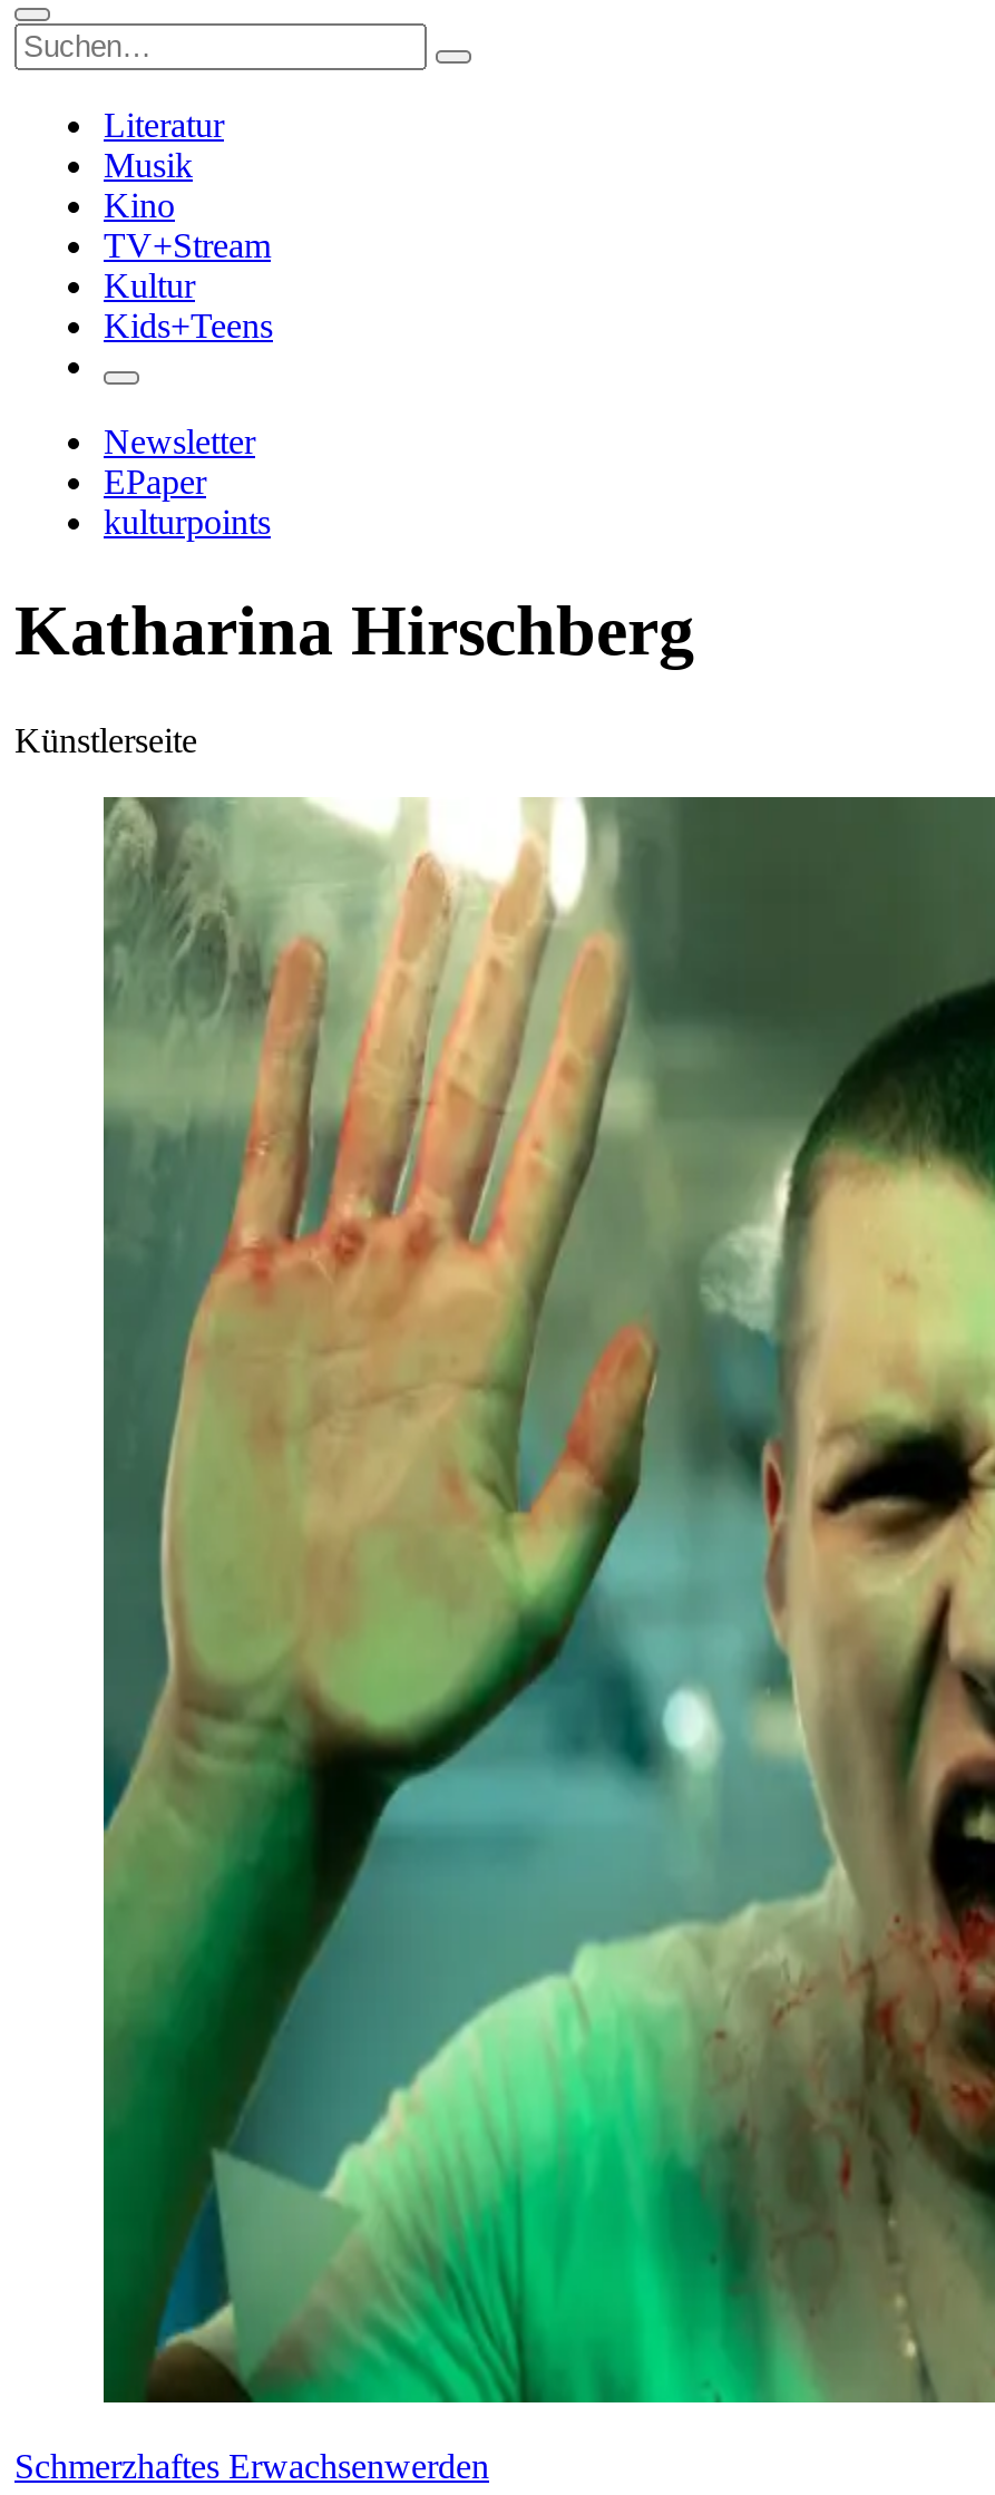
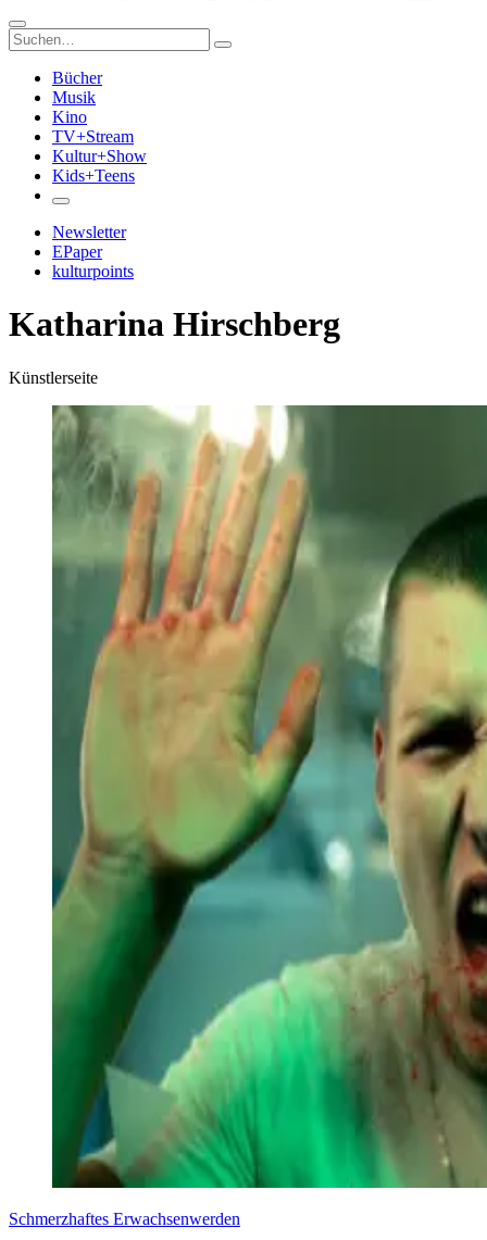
- Literatur
+ Bücher

- Kultur
+ Kultur+Show
